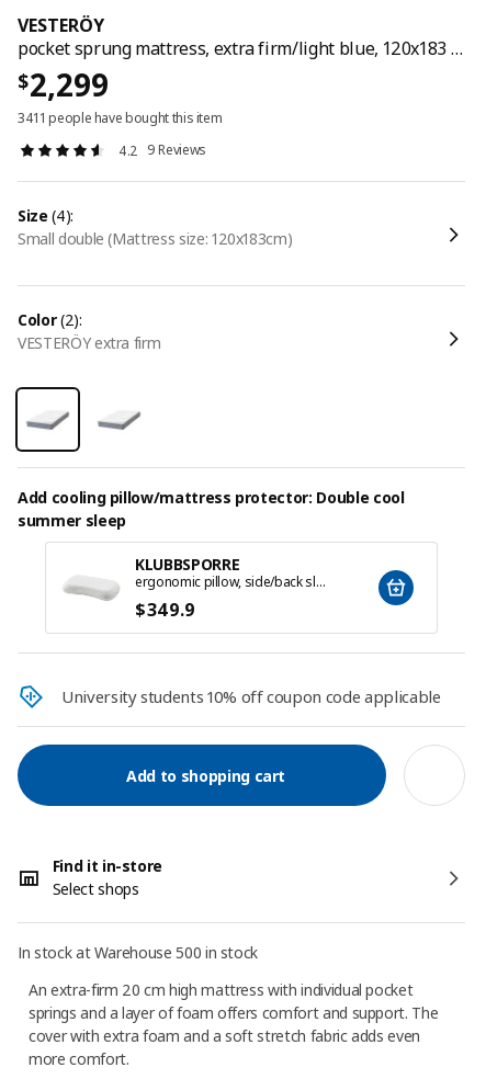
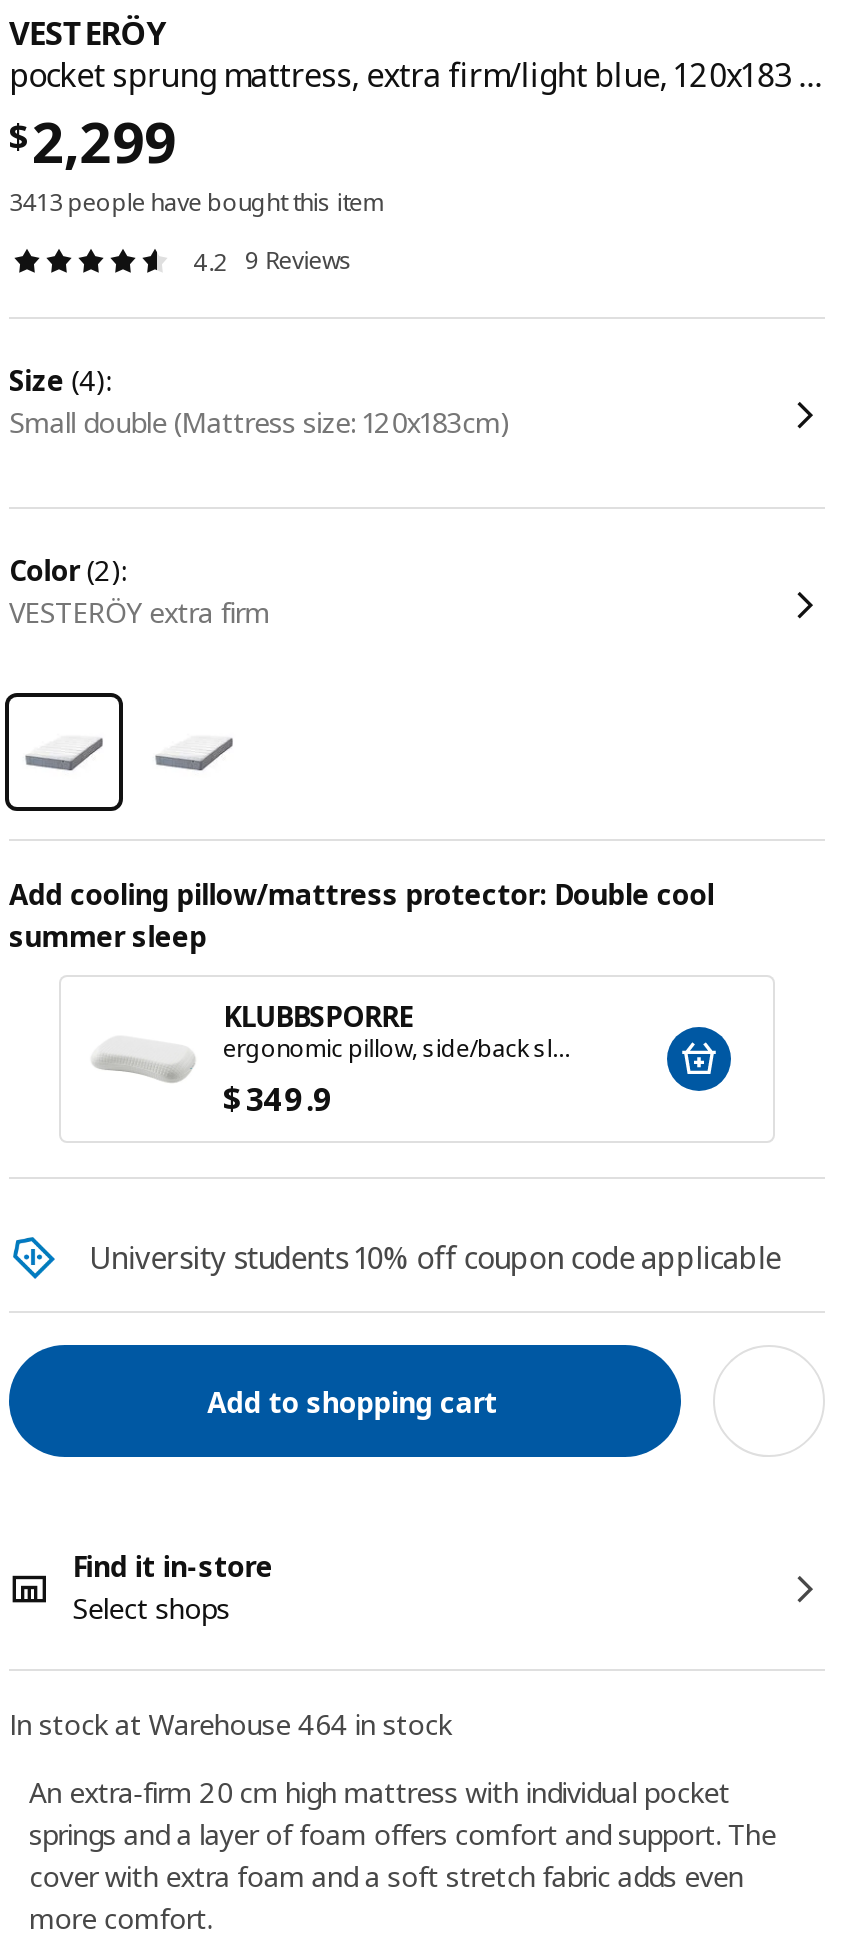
- 3411 people have bought this item
+ 3413 people have bought this item

- In stock at Warehouse 500 in stock
+ In stock at Warehouse 464 in stock
